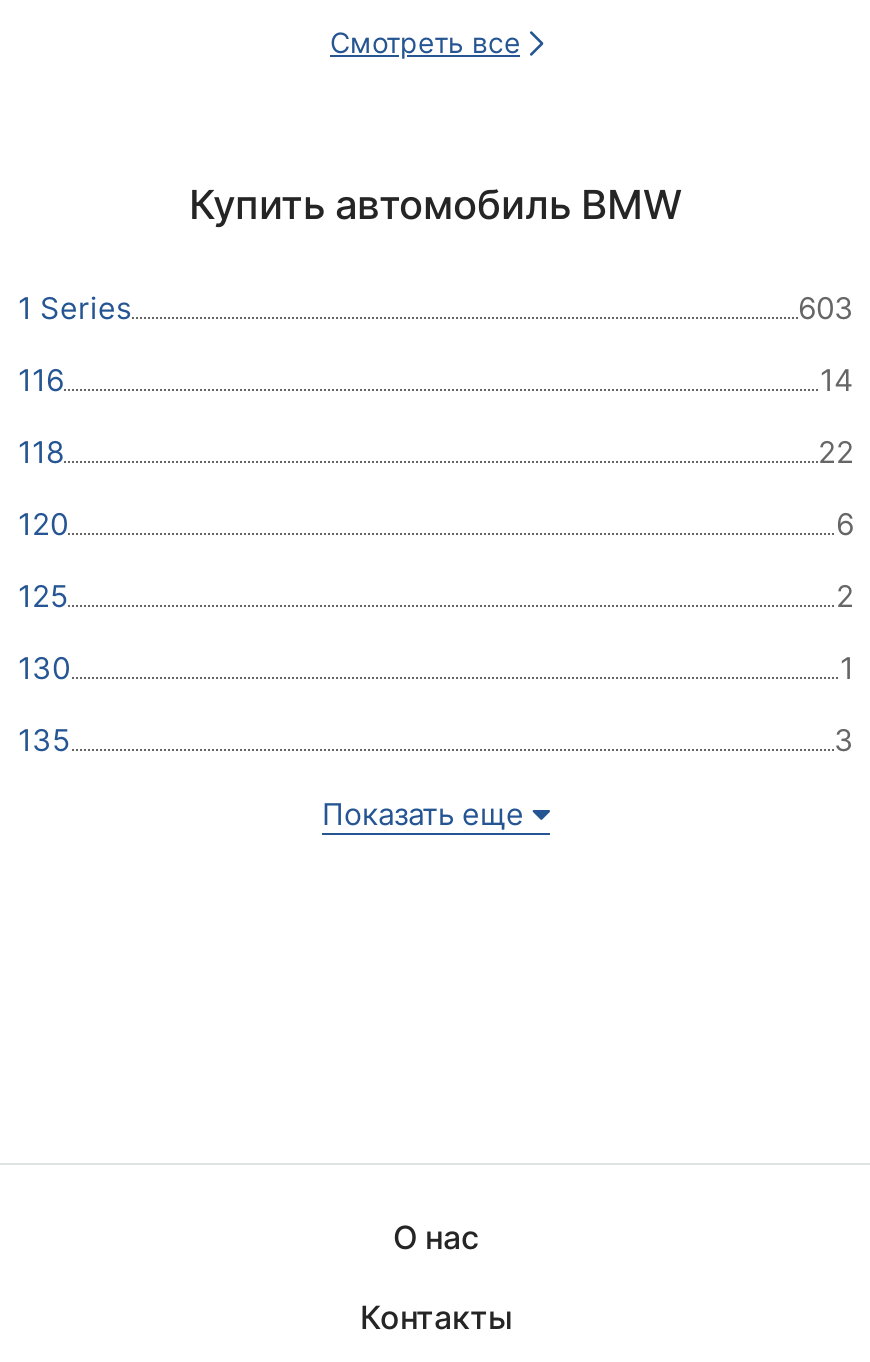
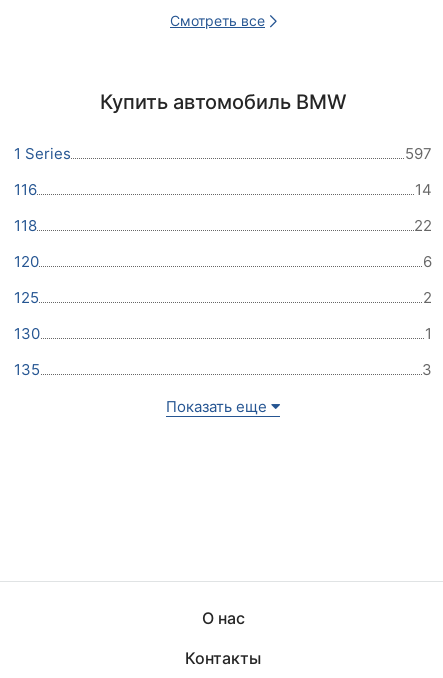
- 603
+ 597
